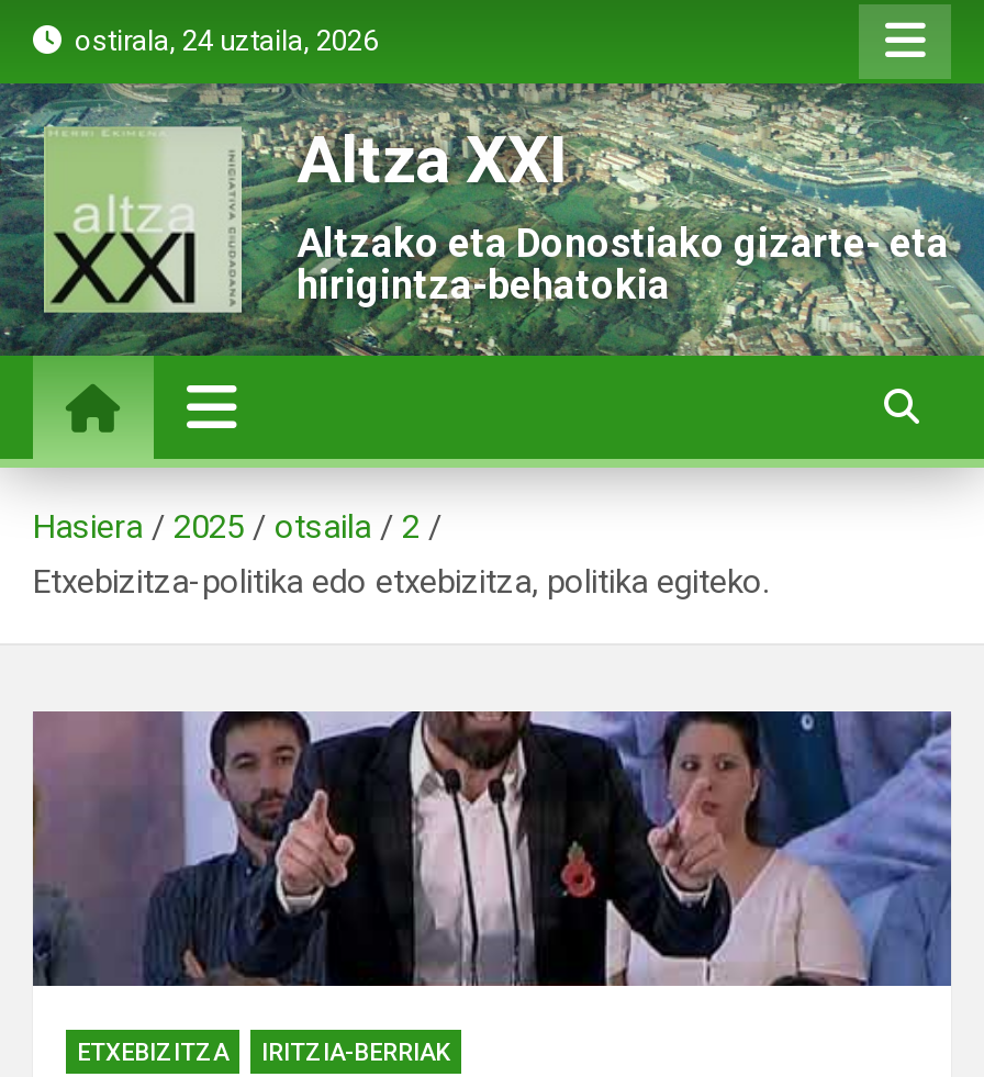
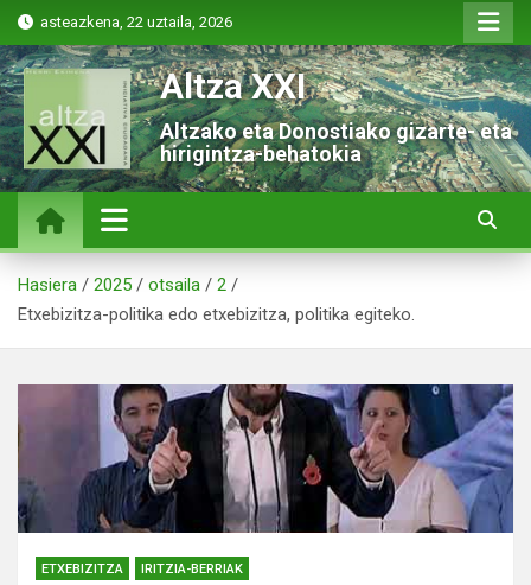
- ostirala, 24 uztaila, 2026
+ asteazkena, 22 uztaila, 2026
